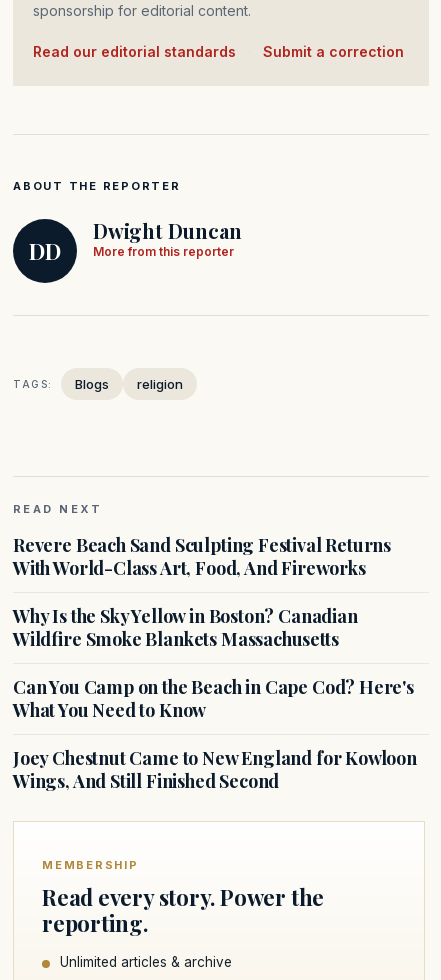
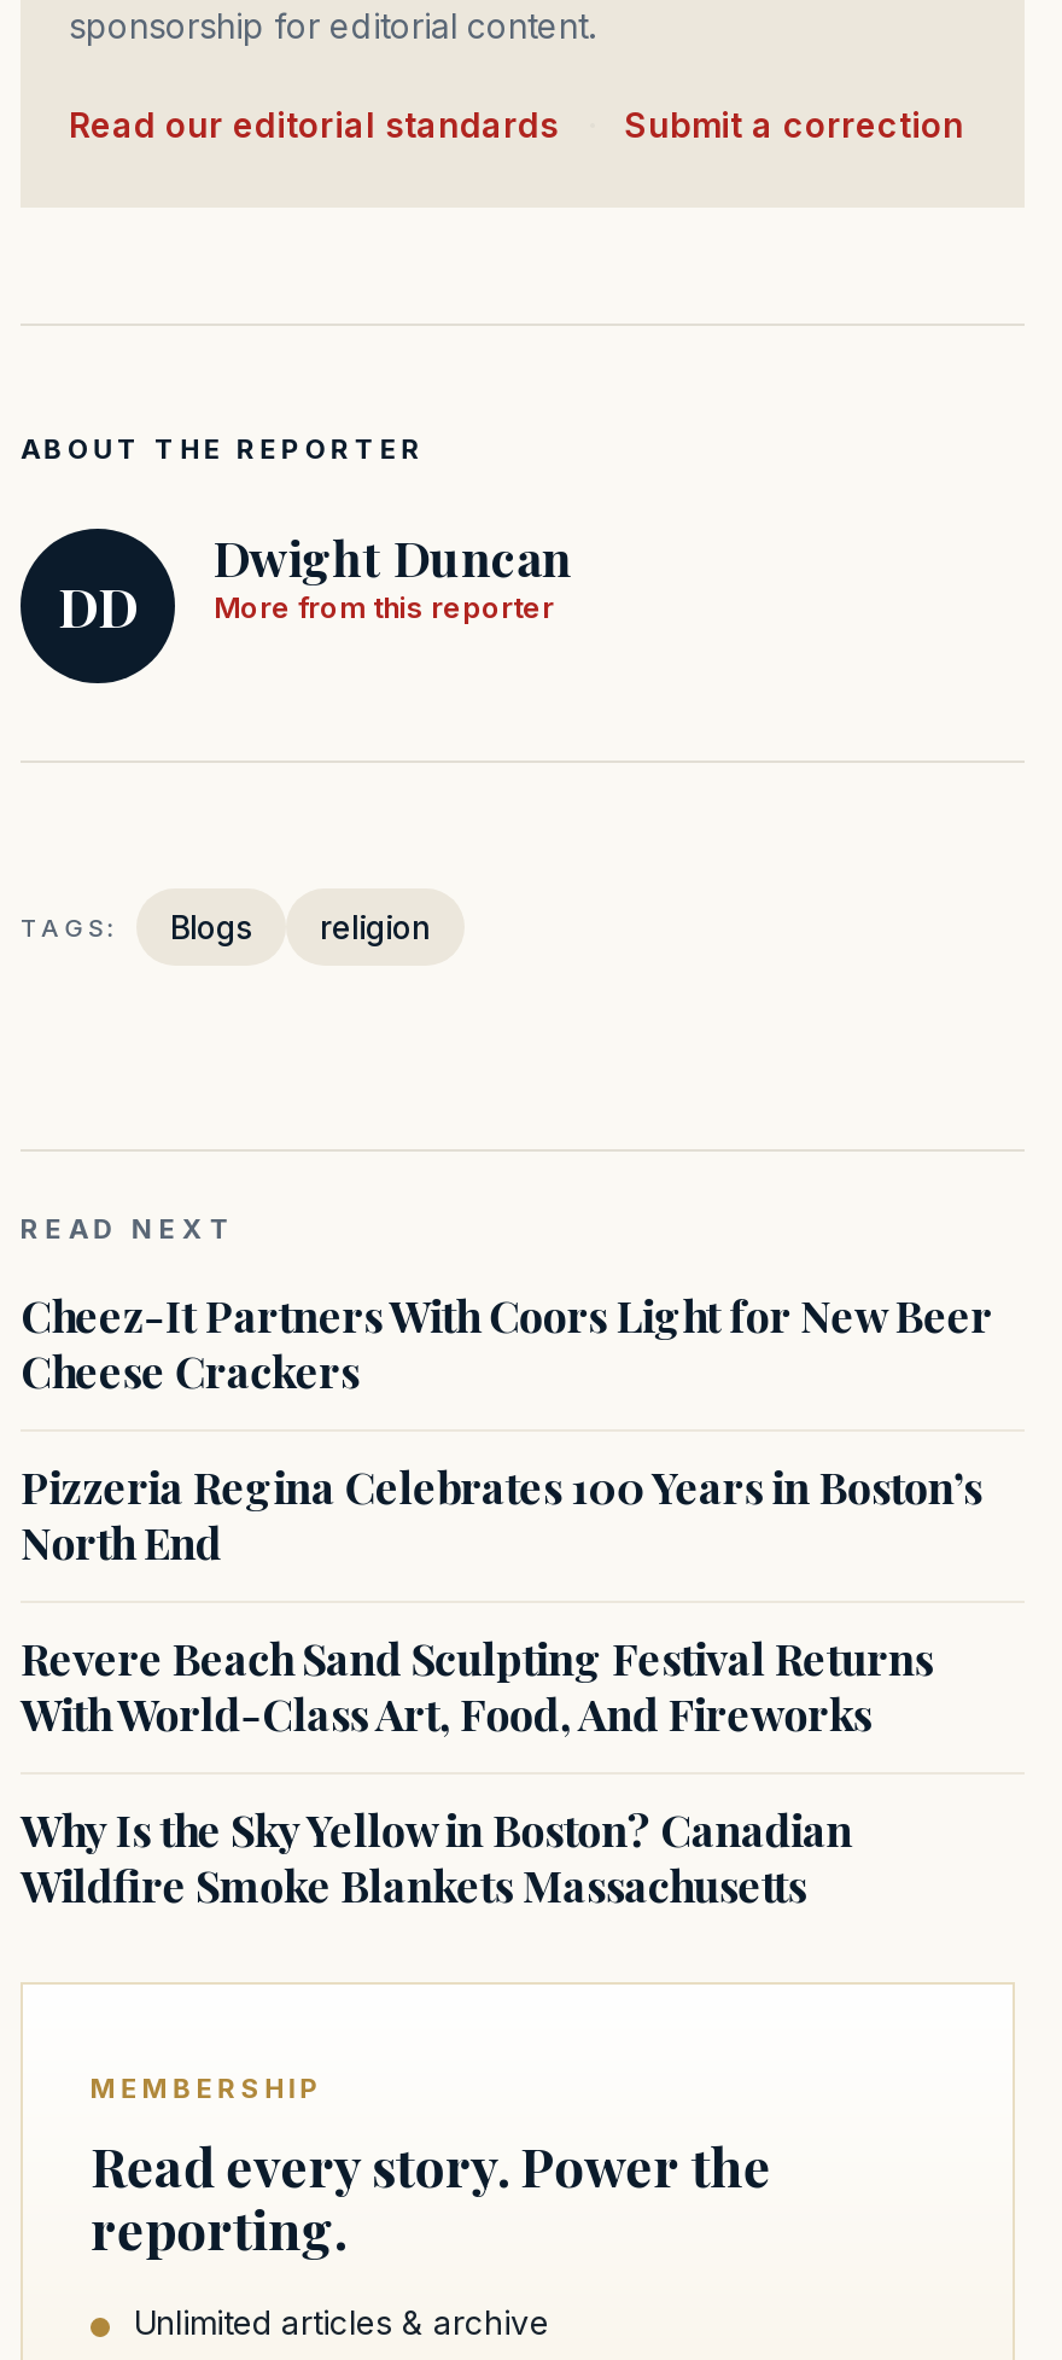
+ Cheez-It Partners With Coors Light for New Beer
+ Cheese Crackers
+ Pizzeria Regina Celebrates 100 Years in Boston’s
+ North End

moved down: Revere Beach Sand Sculpting Festival Returns | With World-Class Art, Food, And Fireworks | Why Is the Sky Yellow in Boston? Canadian | Wildfire Smoke Blankets Massachusetts

- Can You Camp on the Beach in Cape Cod? Here's
- What You Need to Know
- Joey Chestnut Came to New England for Kowloon
- Wings, And Still Finished Second
